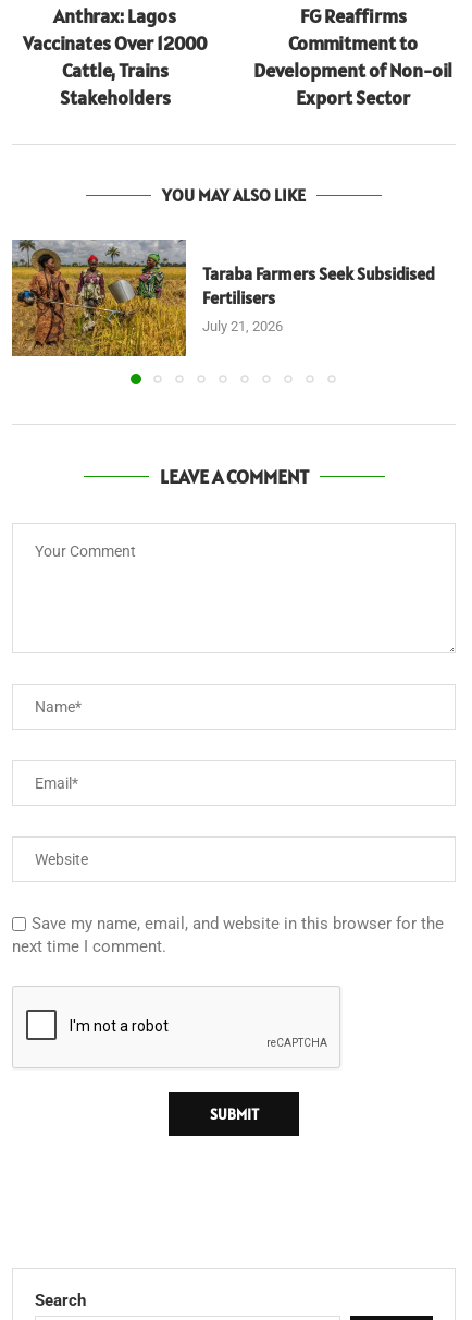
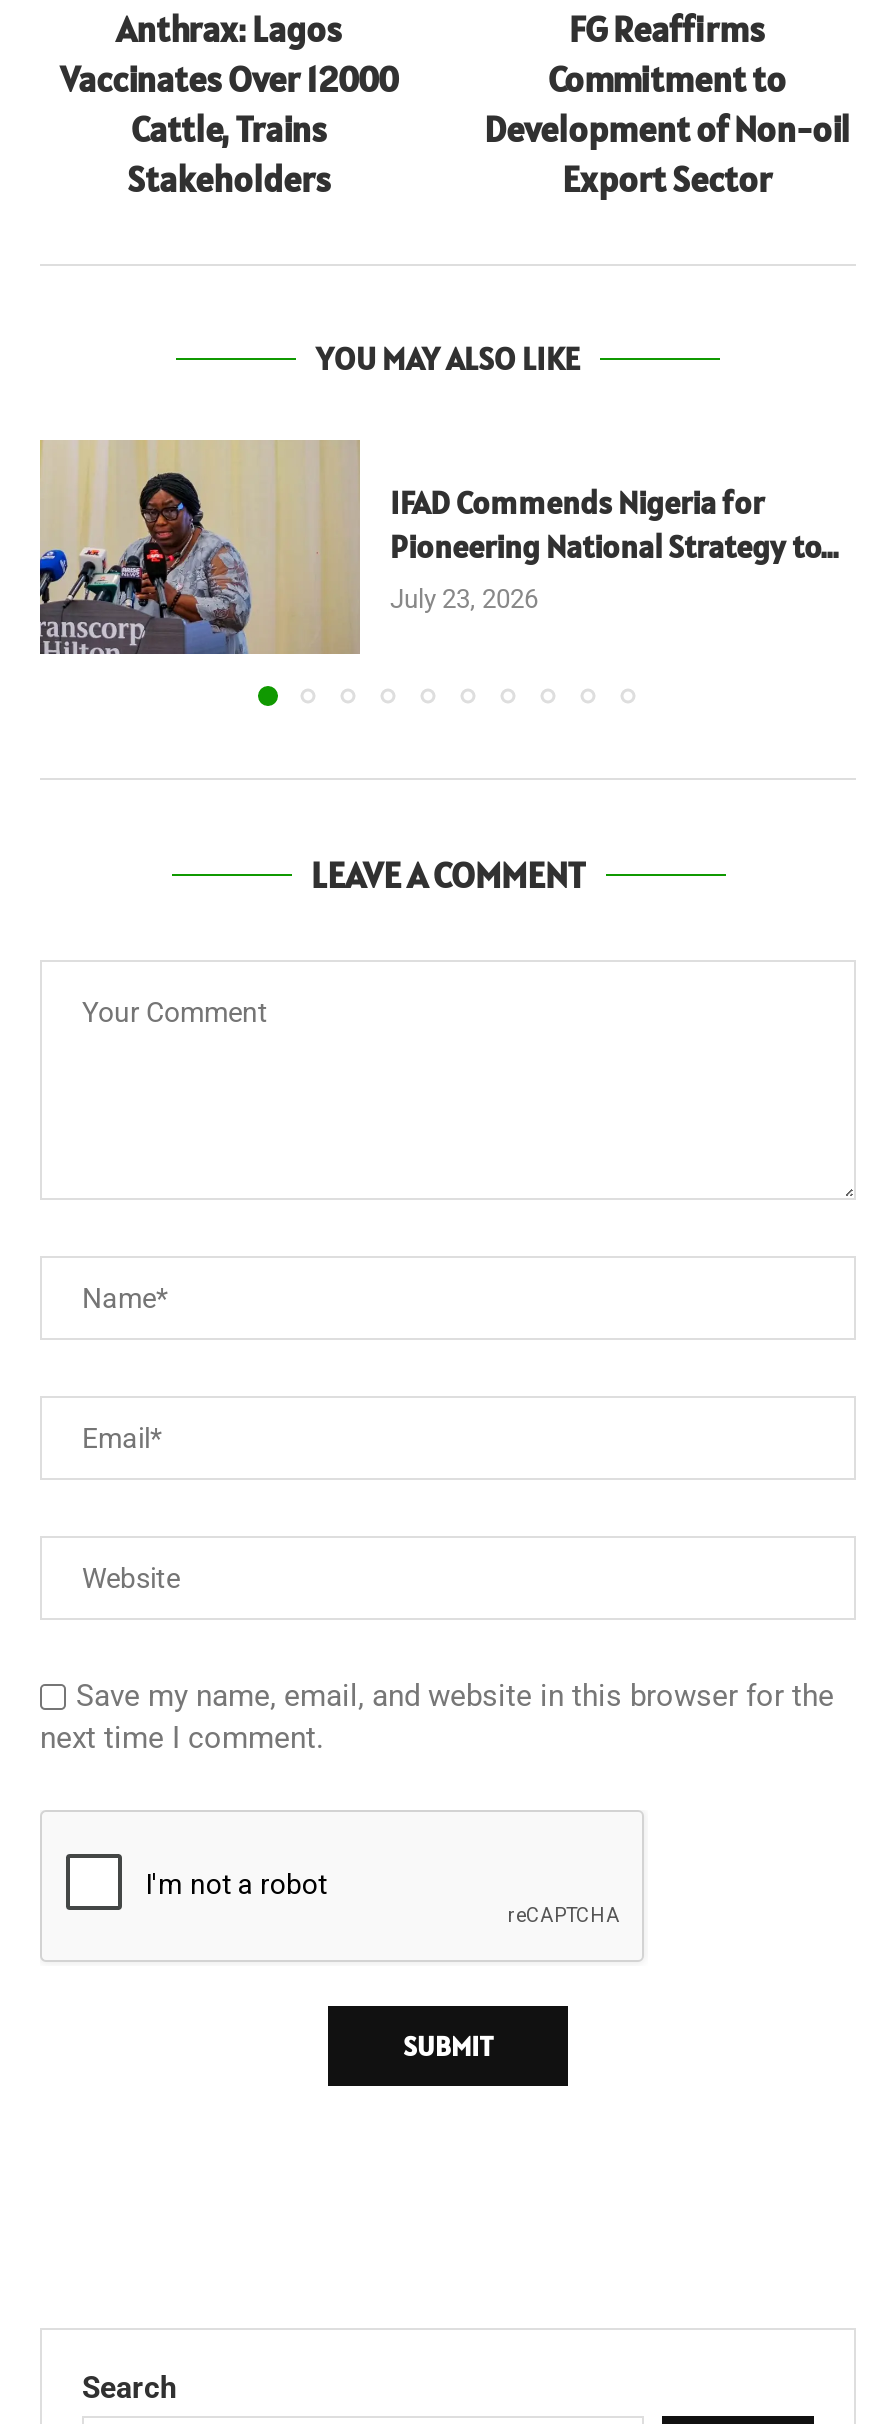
- [image]
- Taraba Farmers Seek Subsidised
- Fertilisers
- July 21, 2026
+ [image]
+ IFAD Commends Nigeria for
+ Pioneering National Strategy to...
+ July 23, 2026
